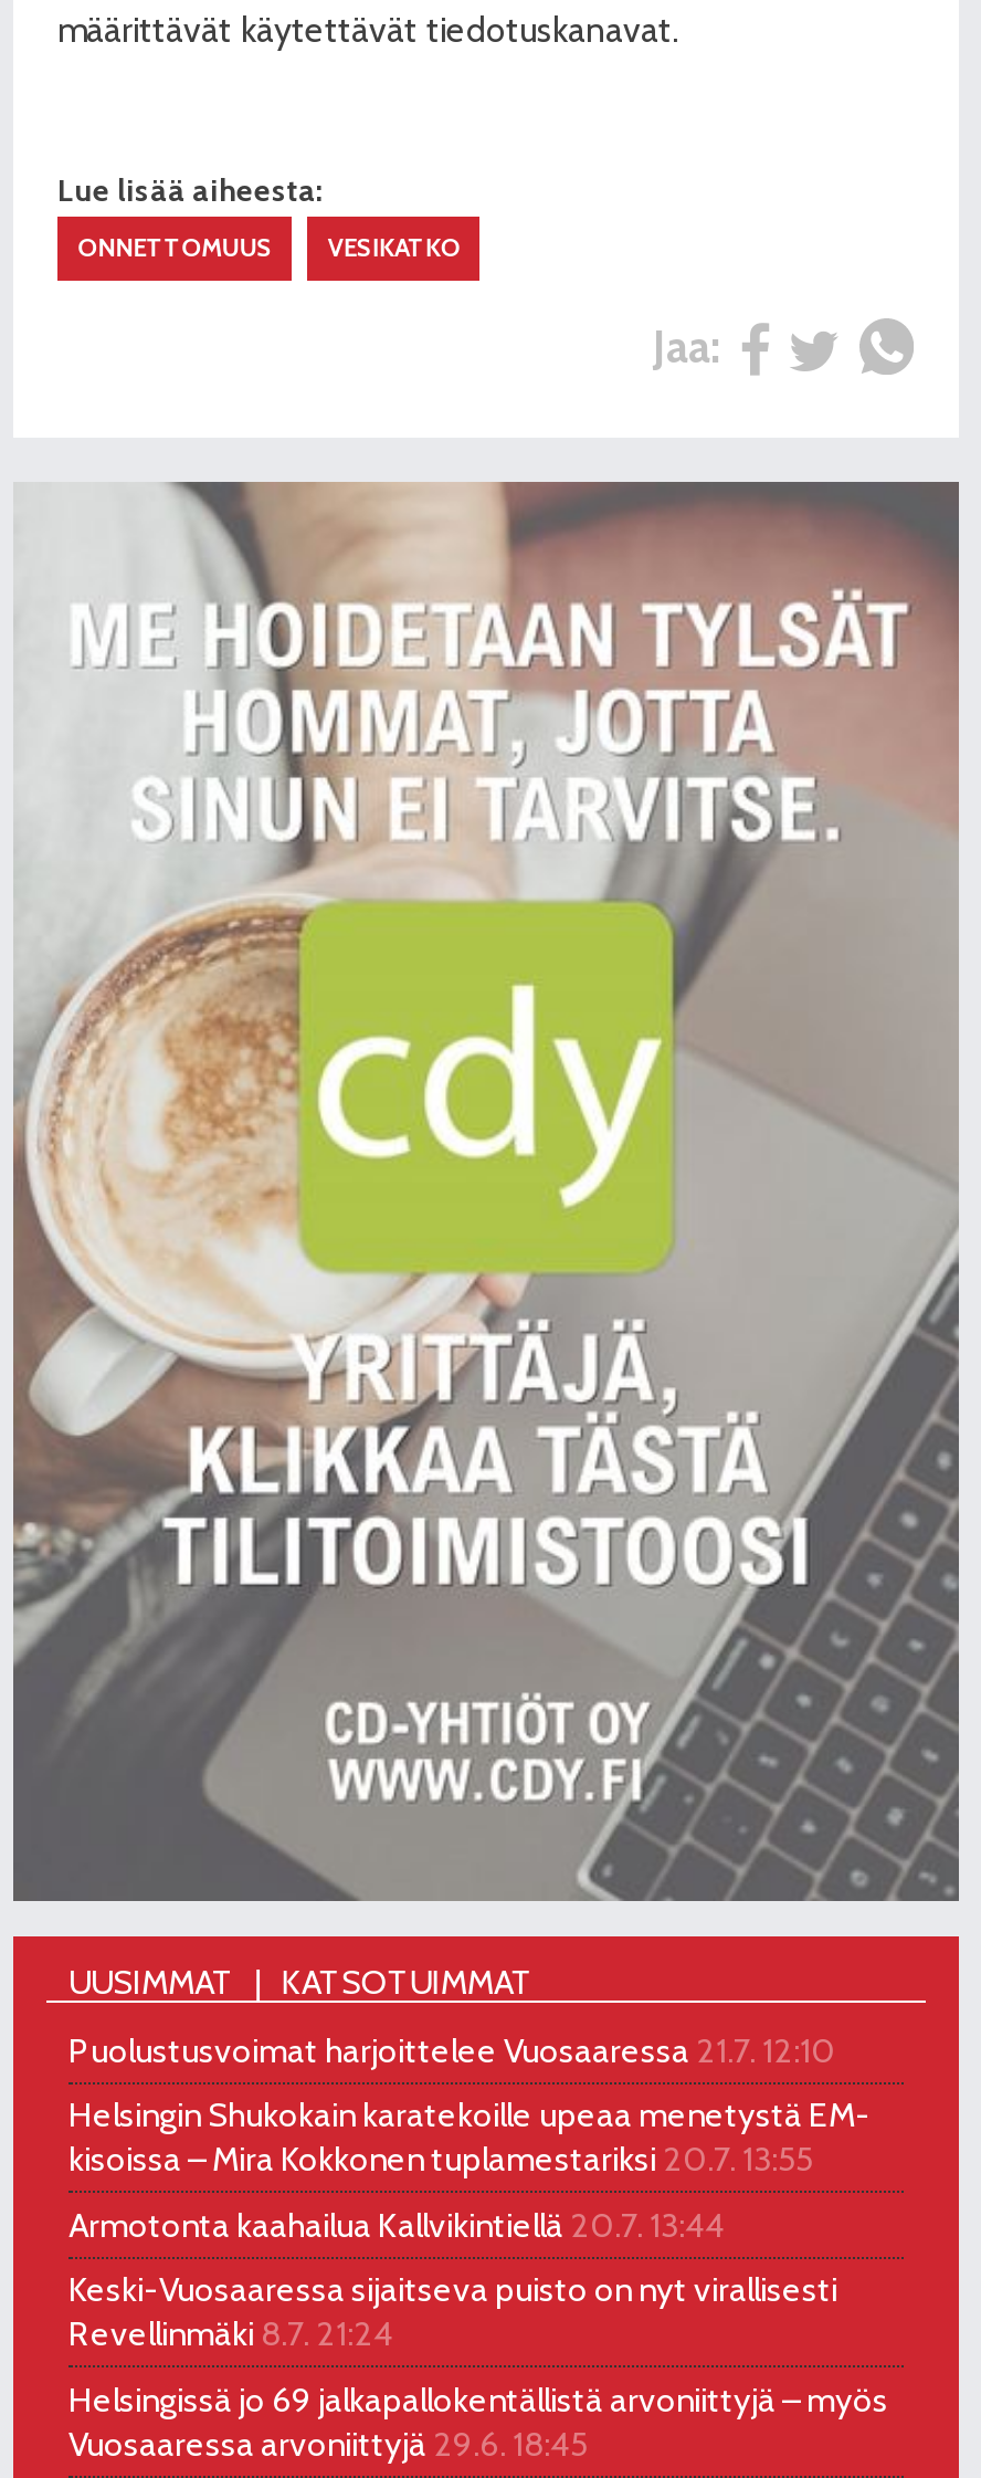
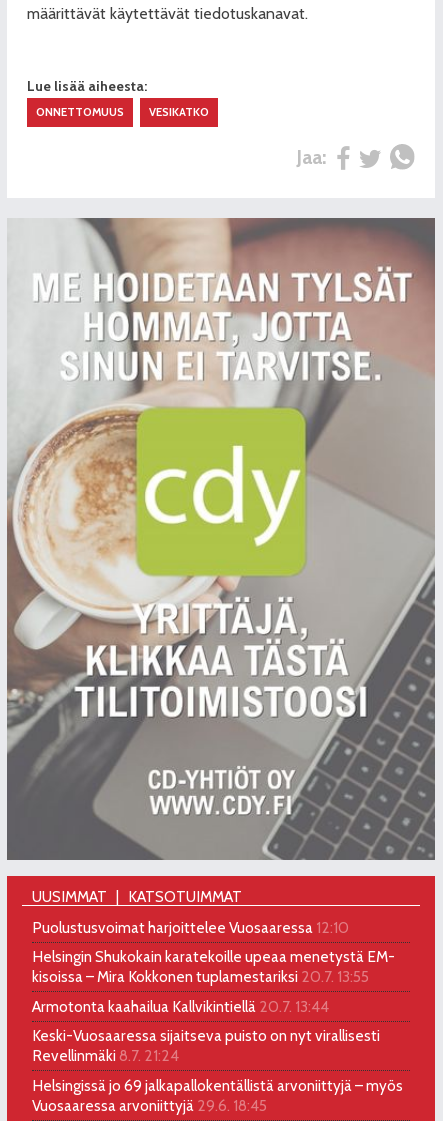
- Puolustusvoimat harjoittelee Vuosaaressa 21.7. 12:10
+ Puolustusvoimat harjoittelee Vuosaaressa 12:10
